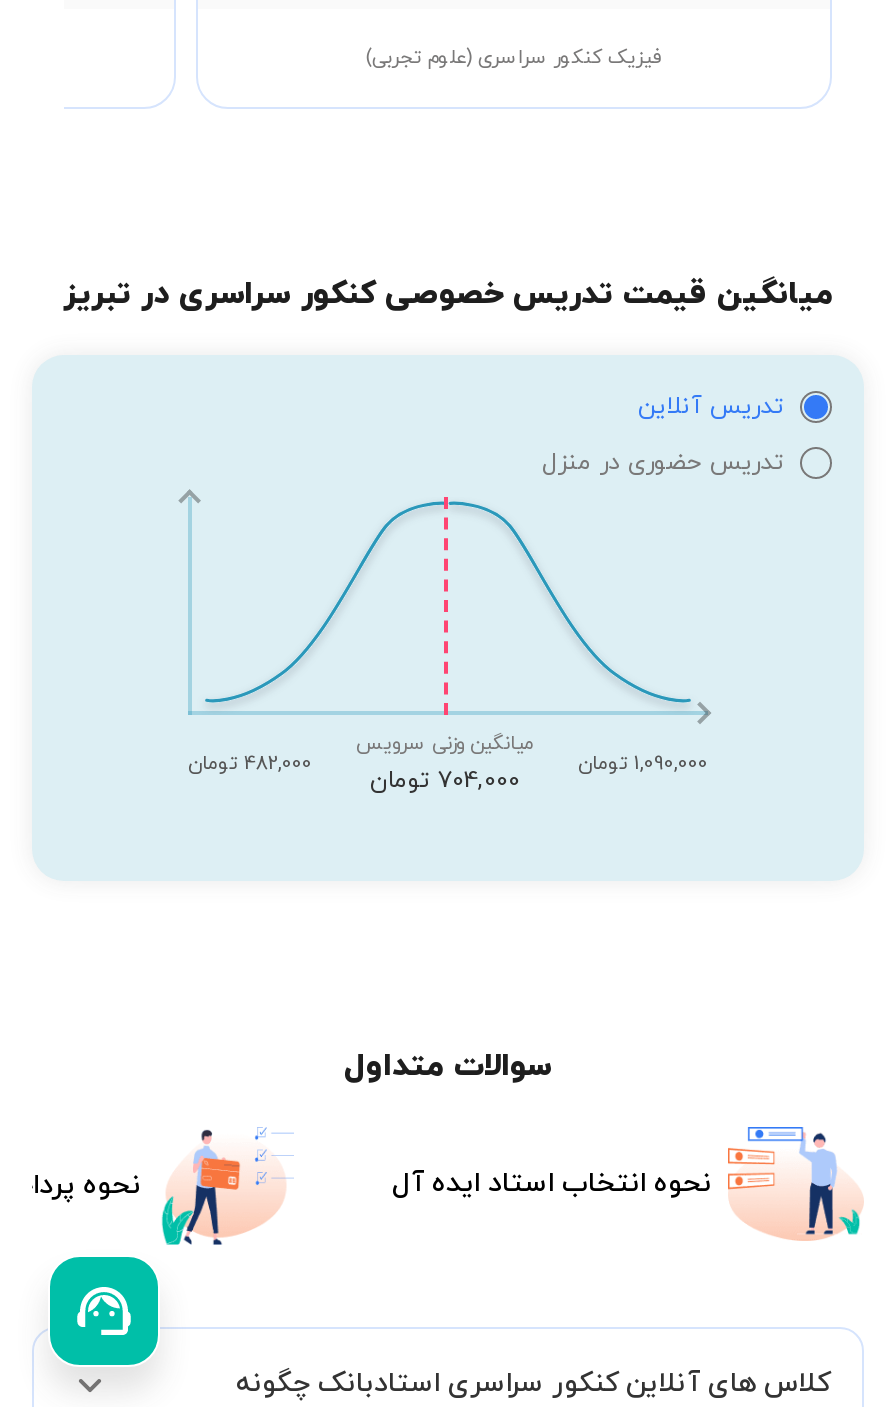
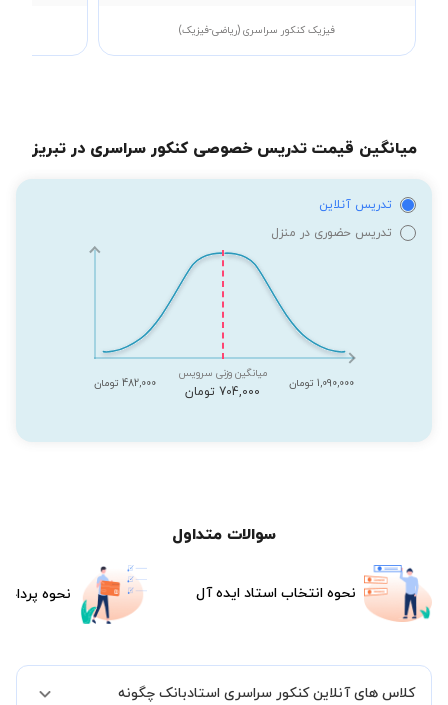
- فیزیک کنکور سراسری (علوم تجربی)
+ فیزیک کنکور سراسری (ریاضی-فیزیک)

- [image]
